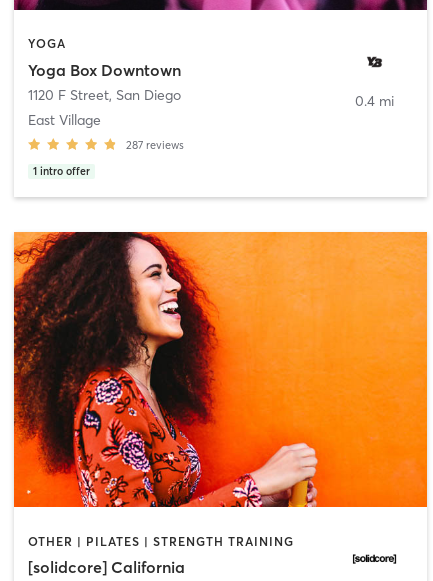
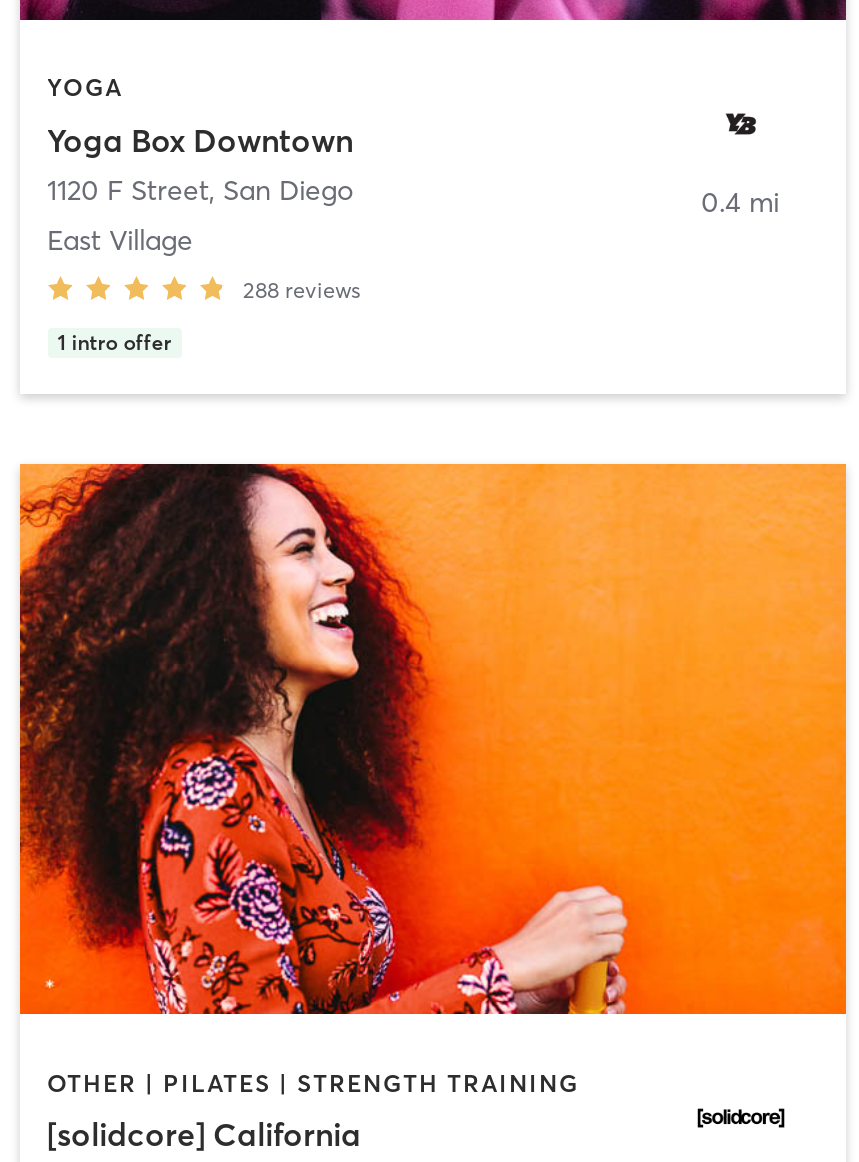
- 287 reviews
+ 288 reviews
